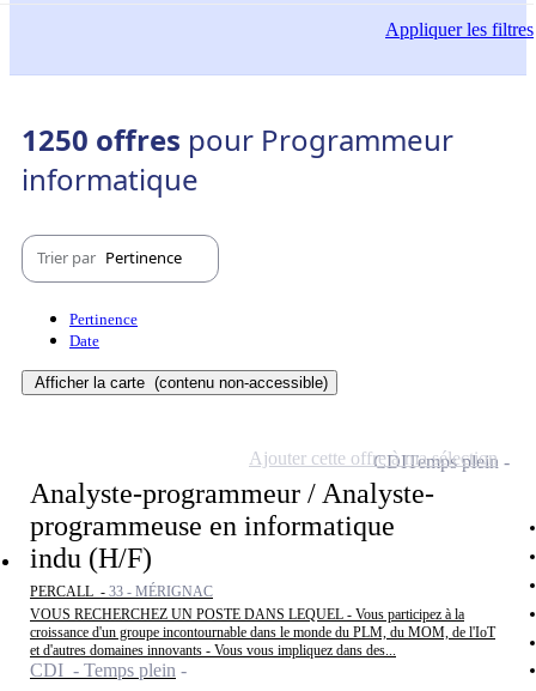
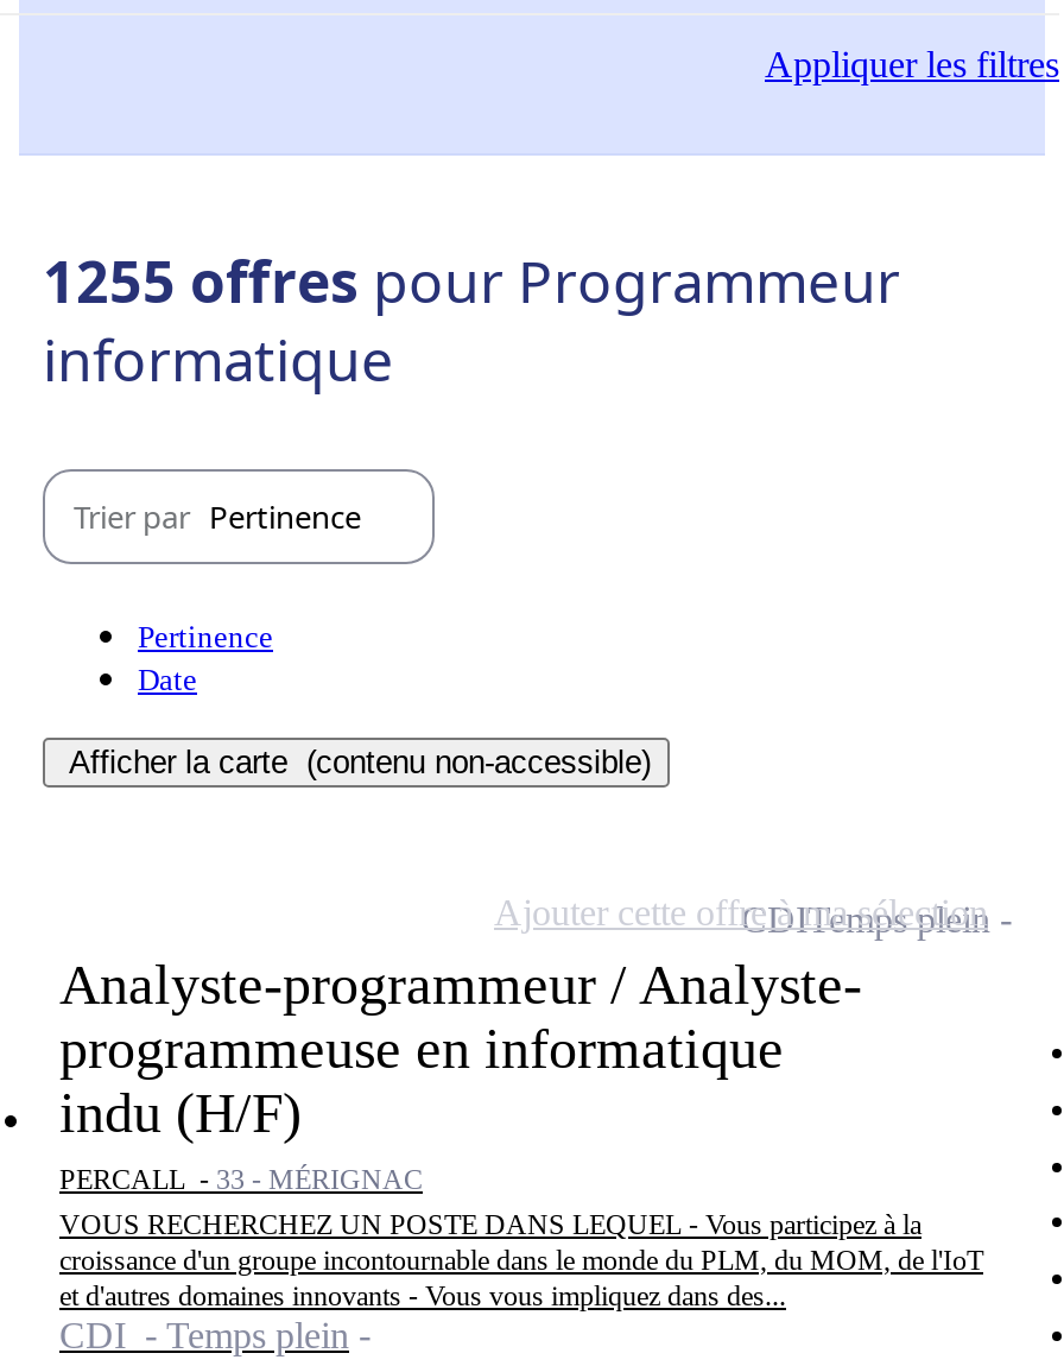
- 1250 offres pour Programmeur
+ 1255 offres pour Programmeur
